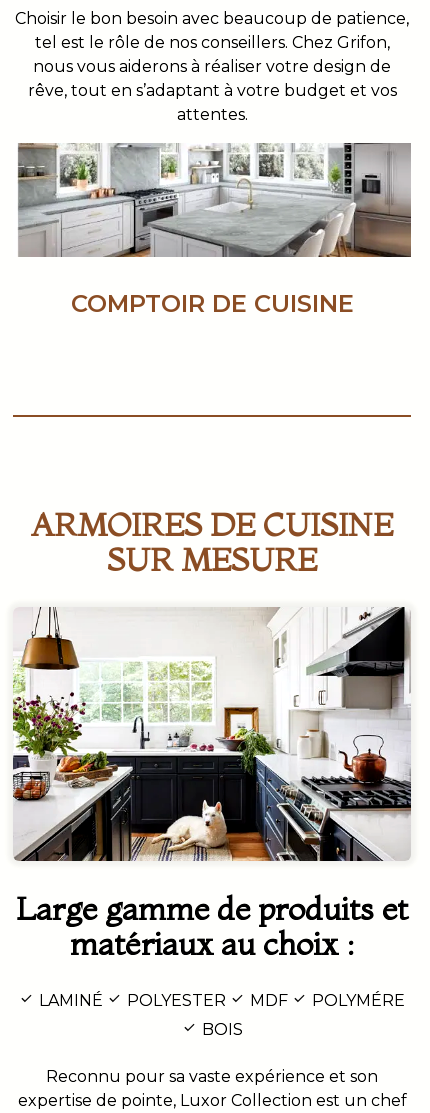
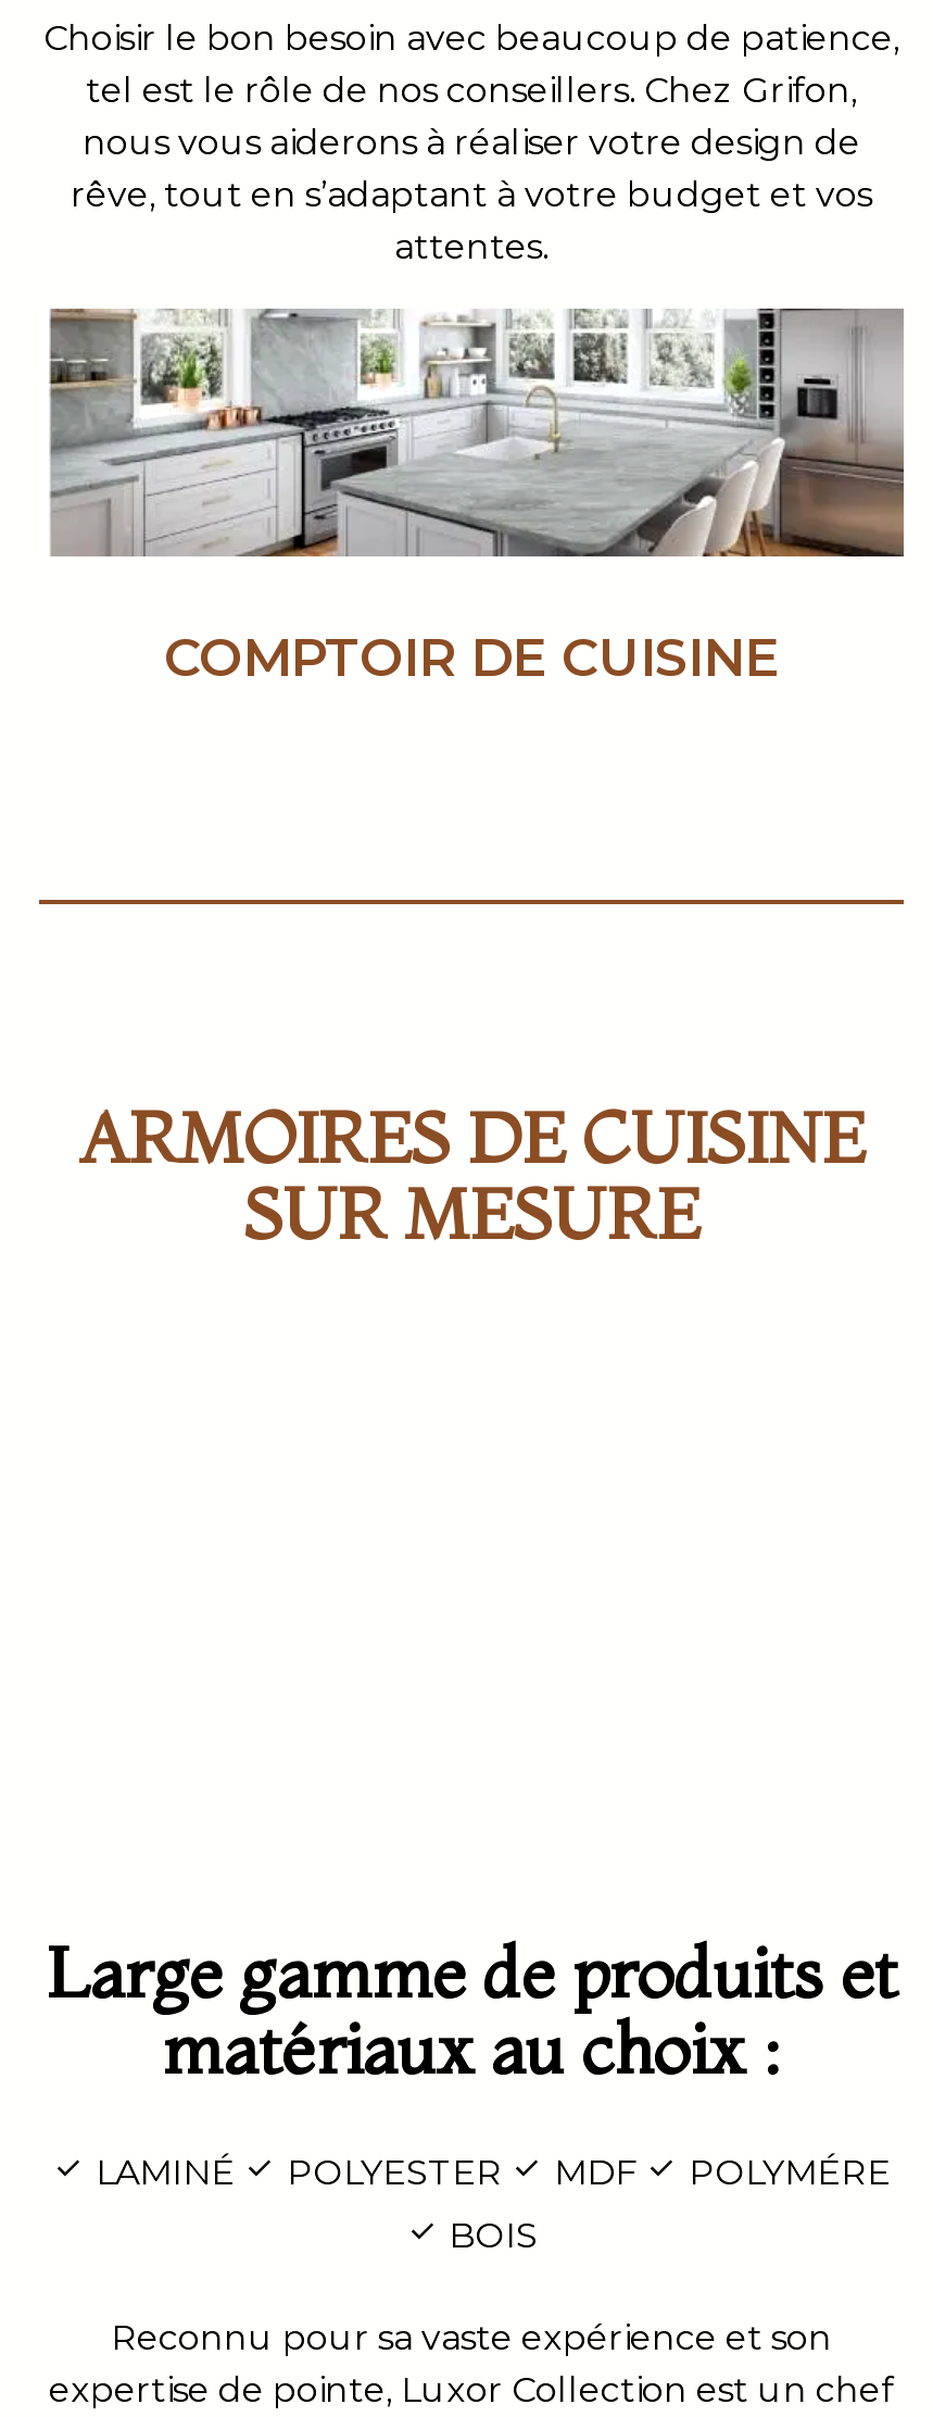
- [image]
